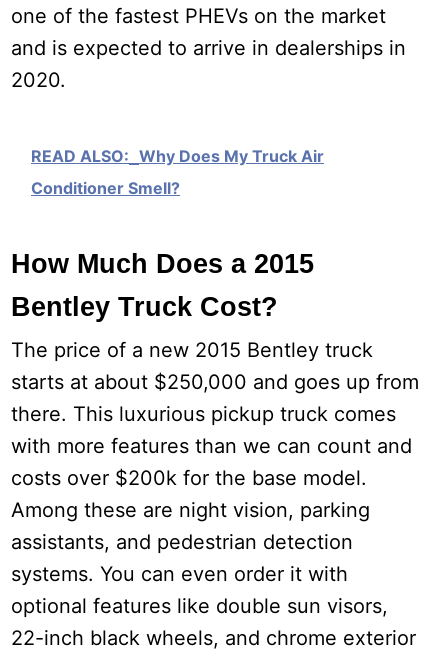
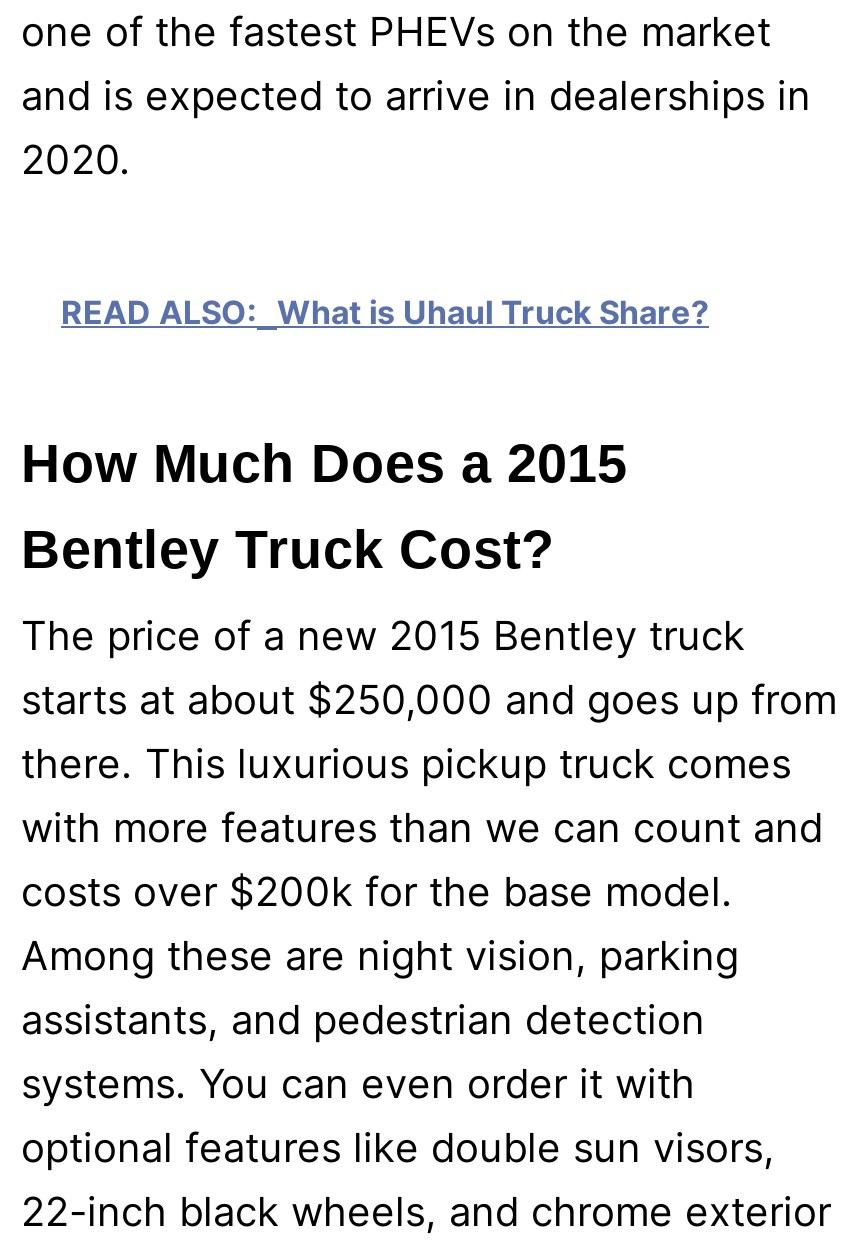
- READ ALSO: Why Does My Truck Air
- Conditioner Smell?
+ READ ALSO: What is Uhaul Truck Share?
